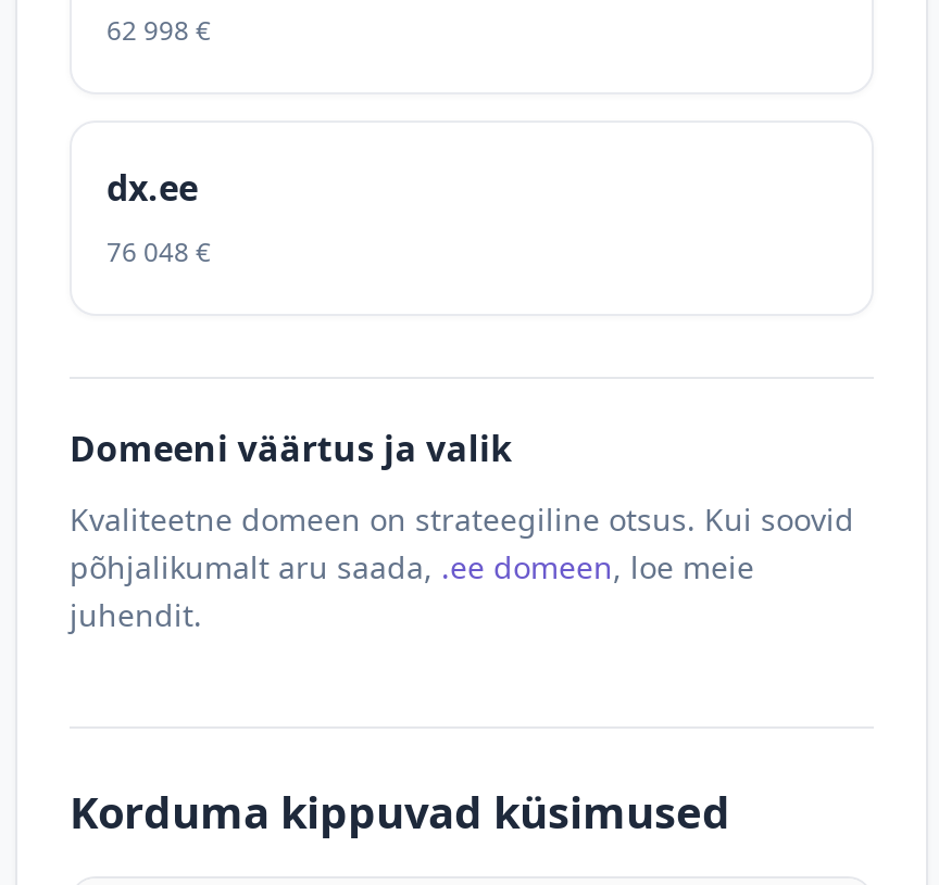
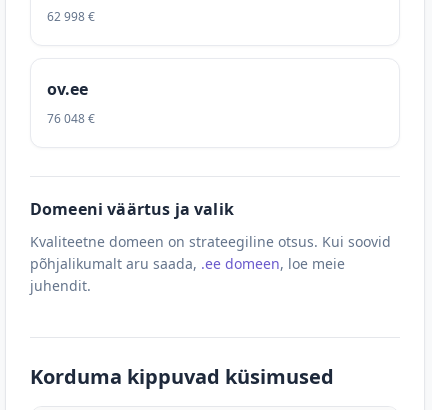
- dx.ee
+ ov.ee
